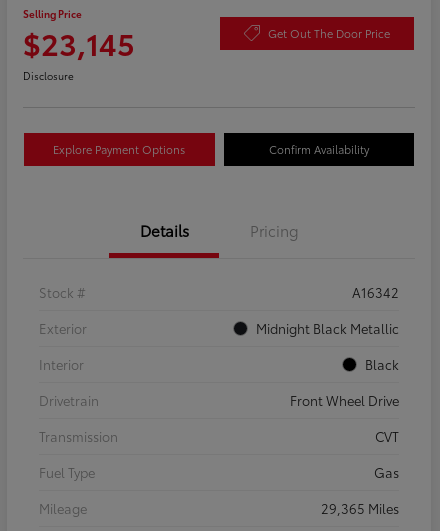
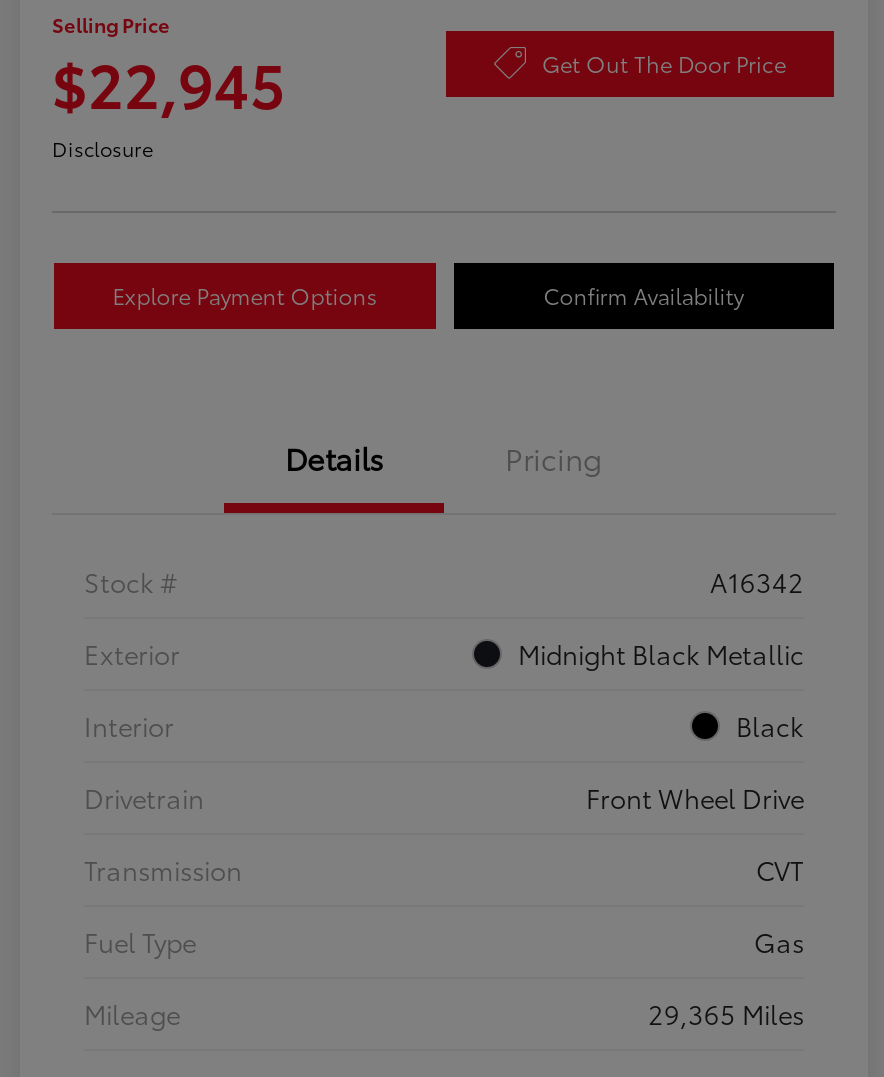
- $23,145
+ $22,945
